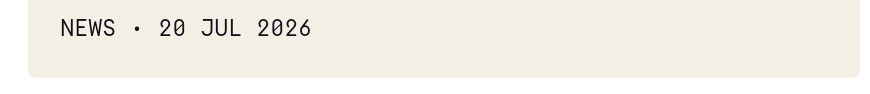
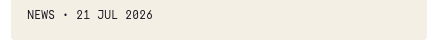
- NEWS 20 JUL 2026
+ NEWS 21 JUL 2026
